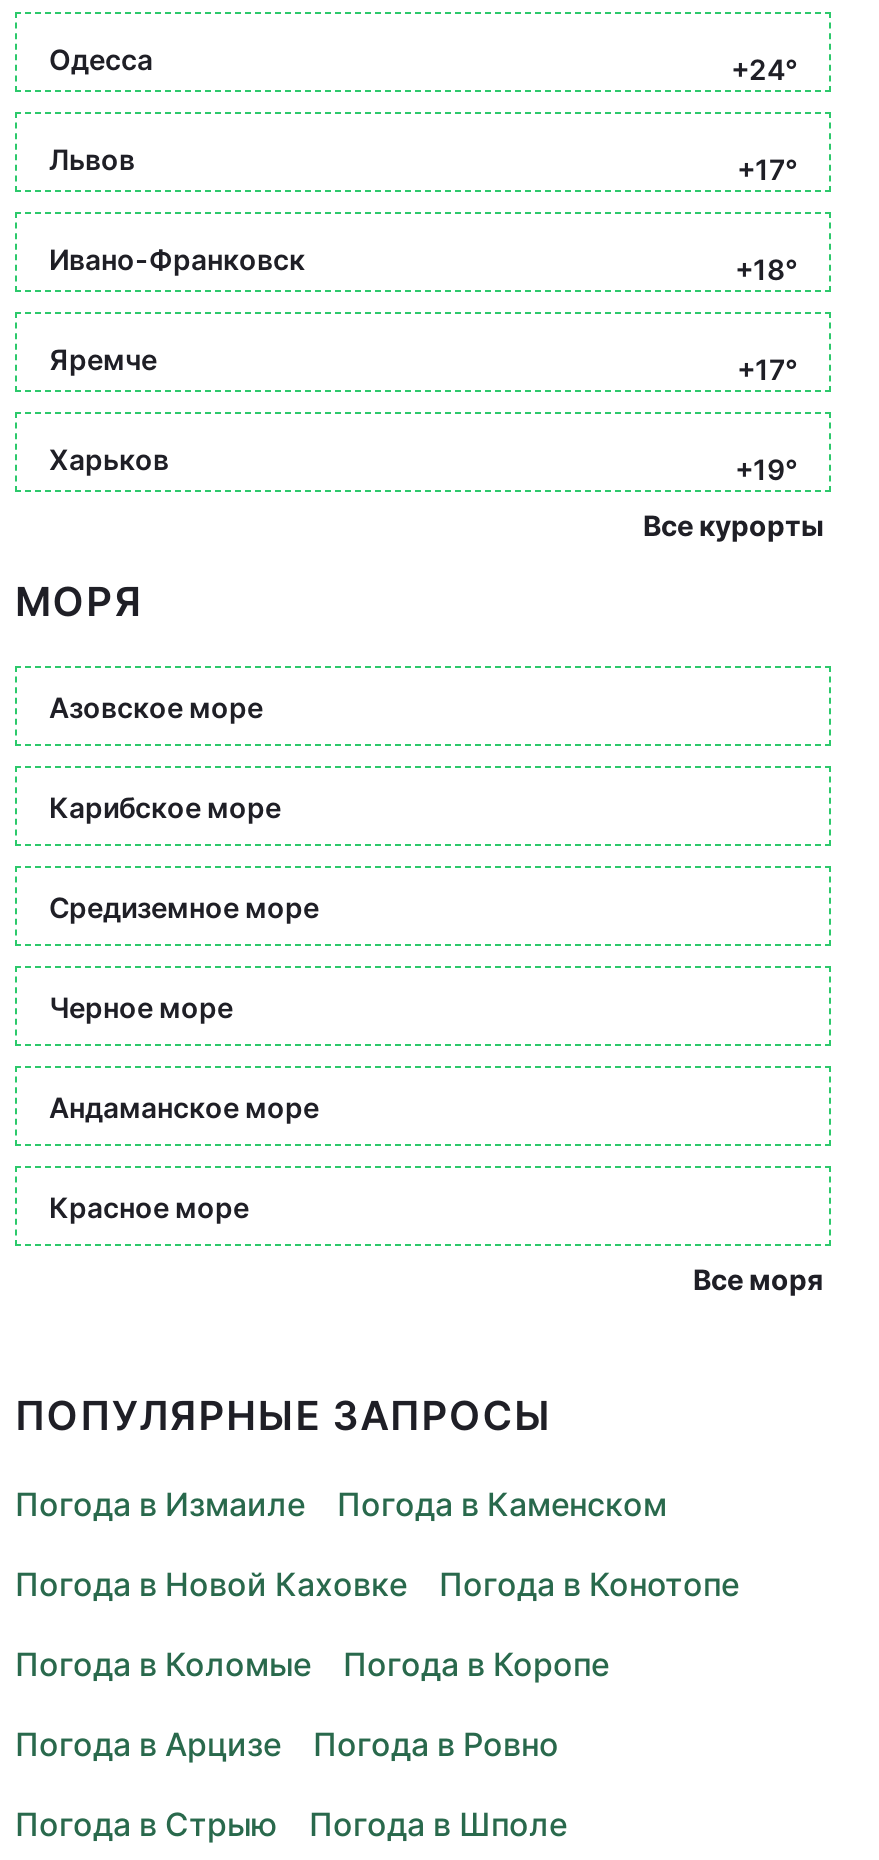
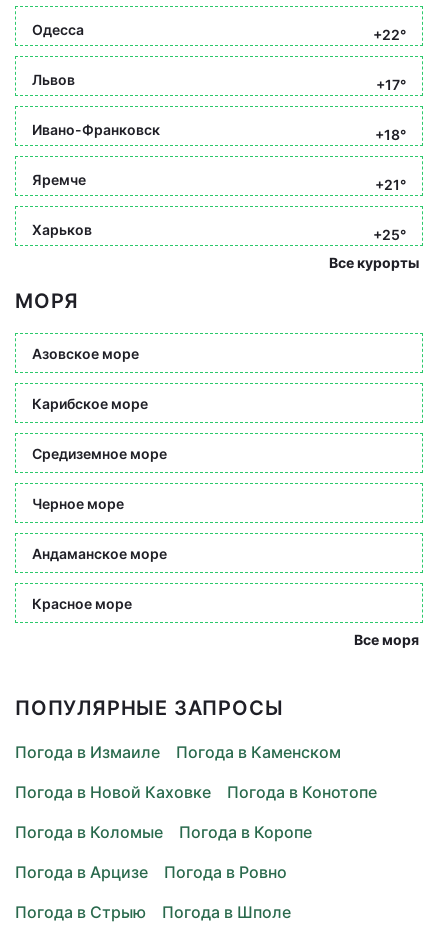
- +24°
+ +22°

- +17°
+ +21°

- +19°
+ +25°
